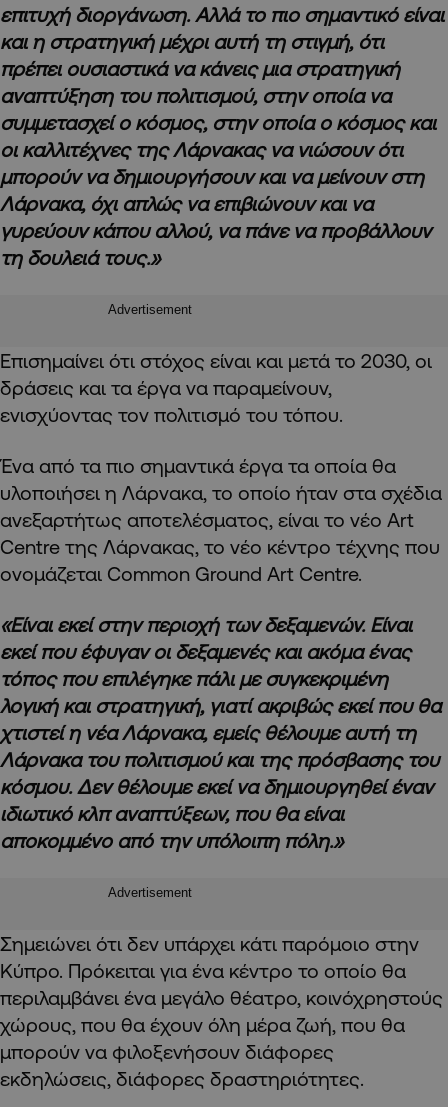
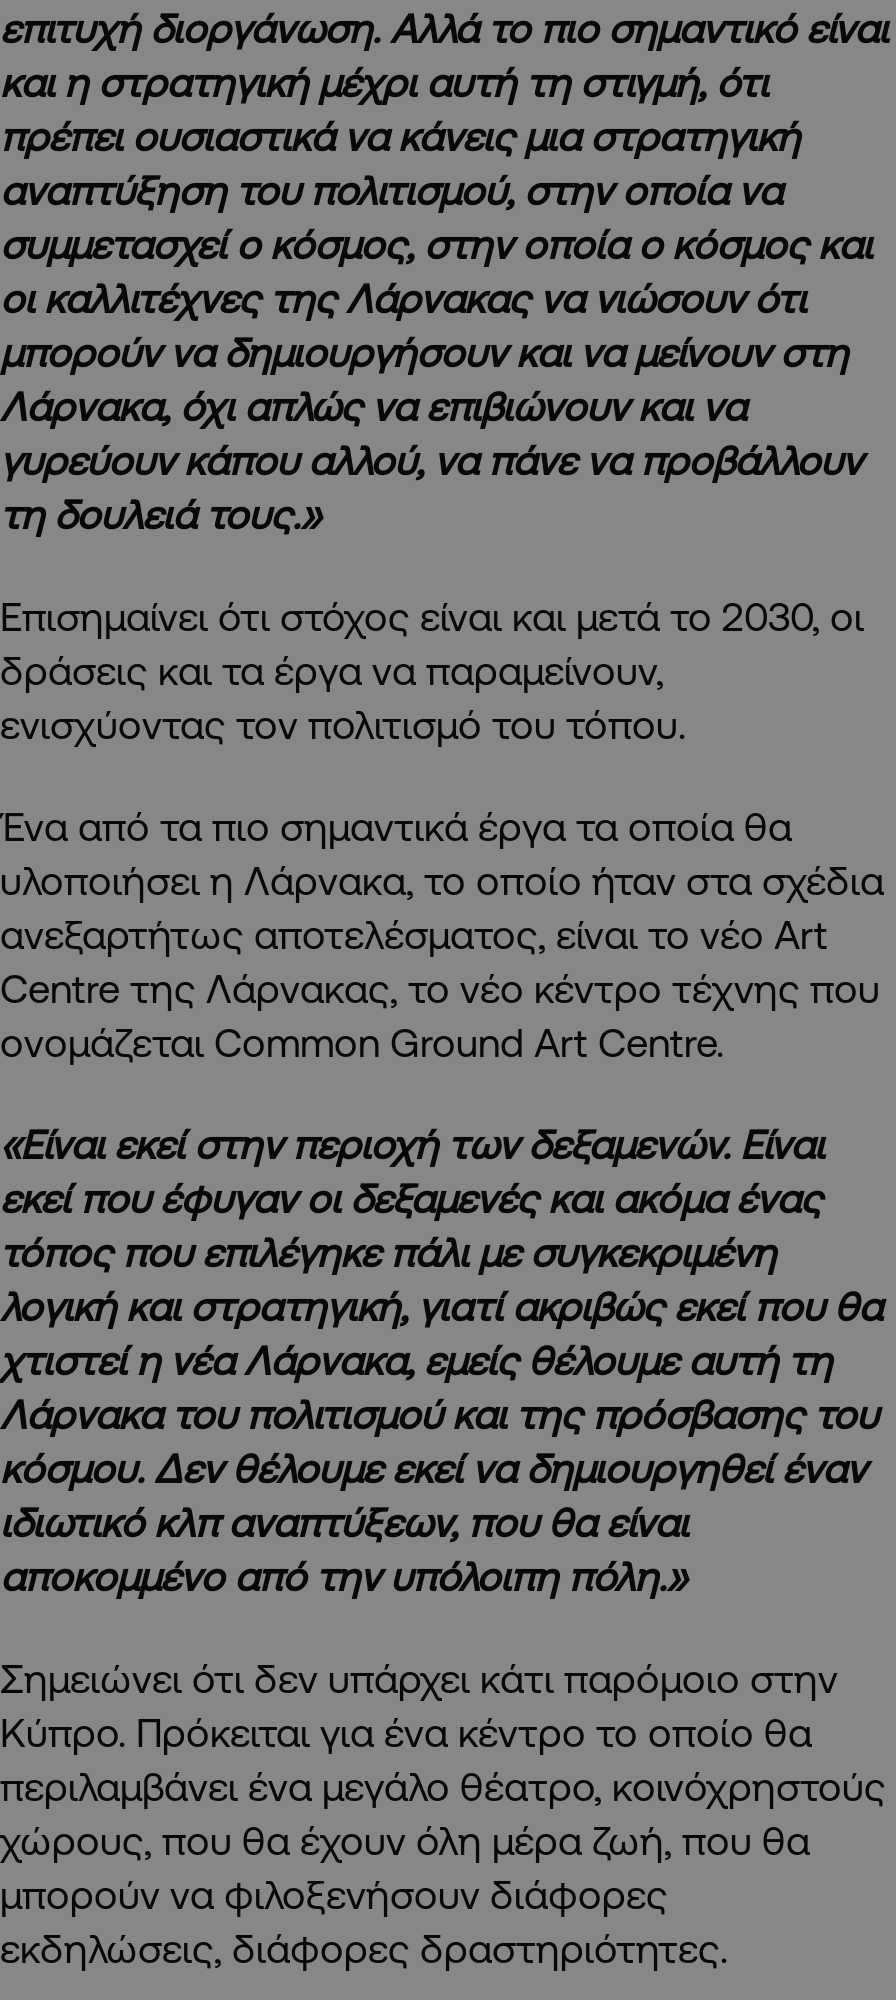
- Advertisement

- Advertisement
